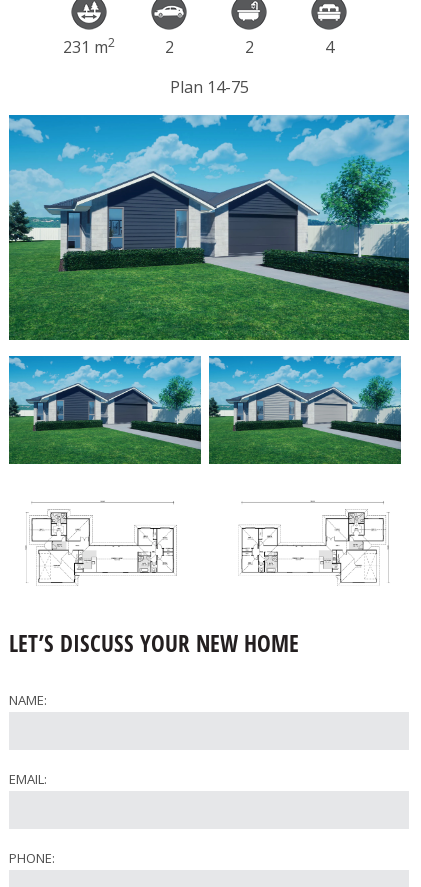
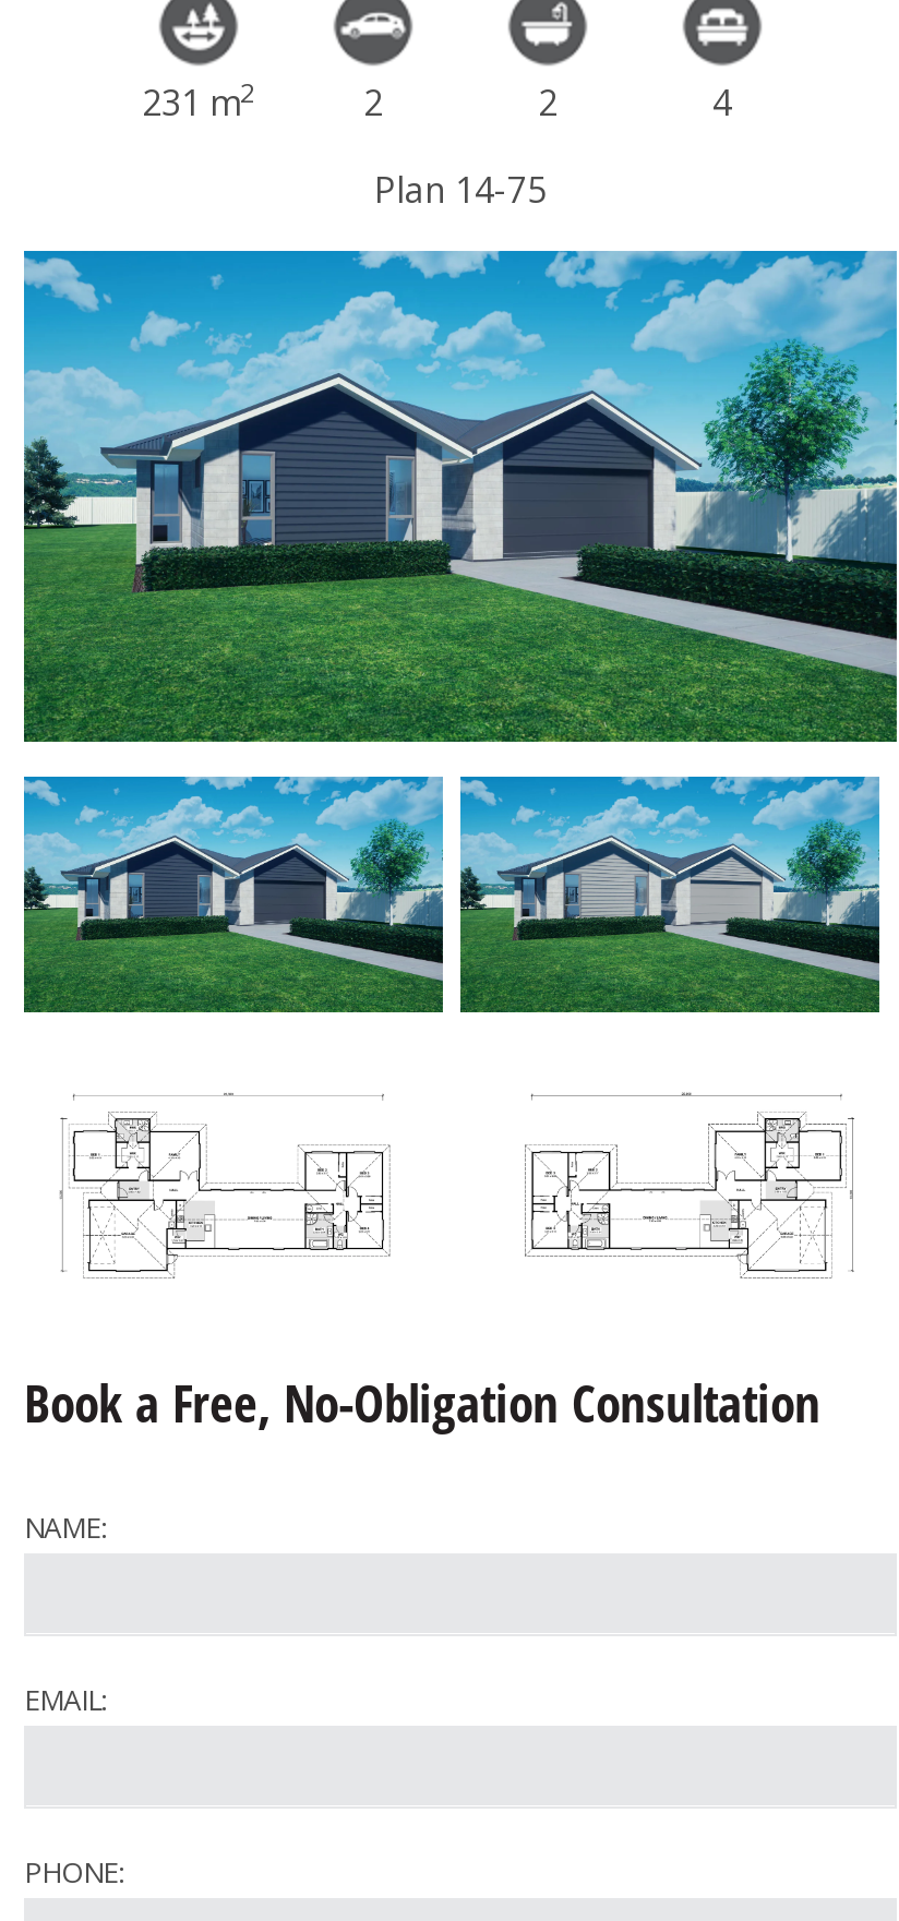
- LET’S DISCUSS YOUR NEW HOME
+ Book a Free, No-Obligation Consultation
